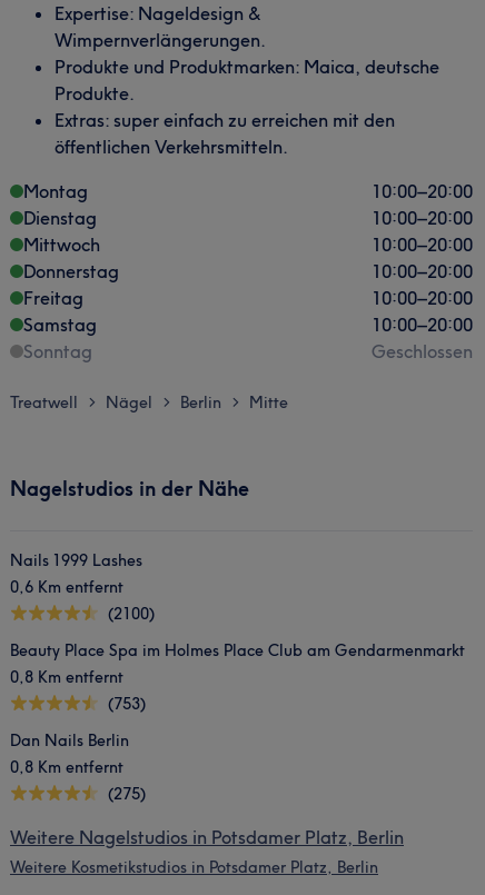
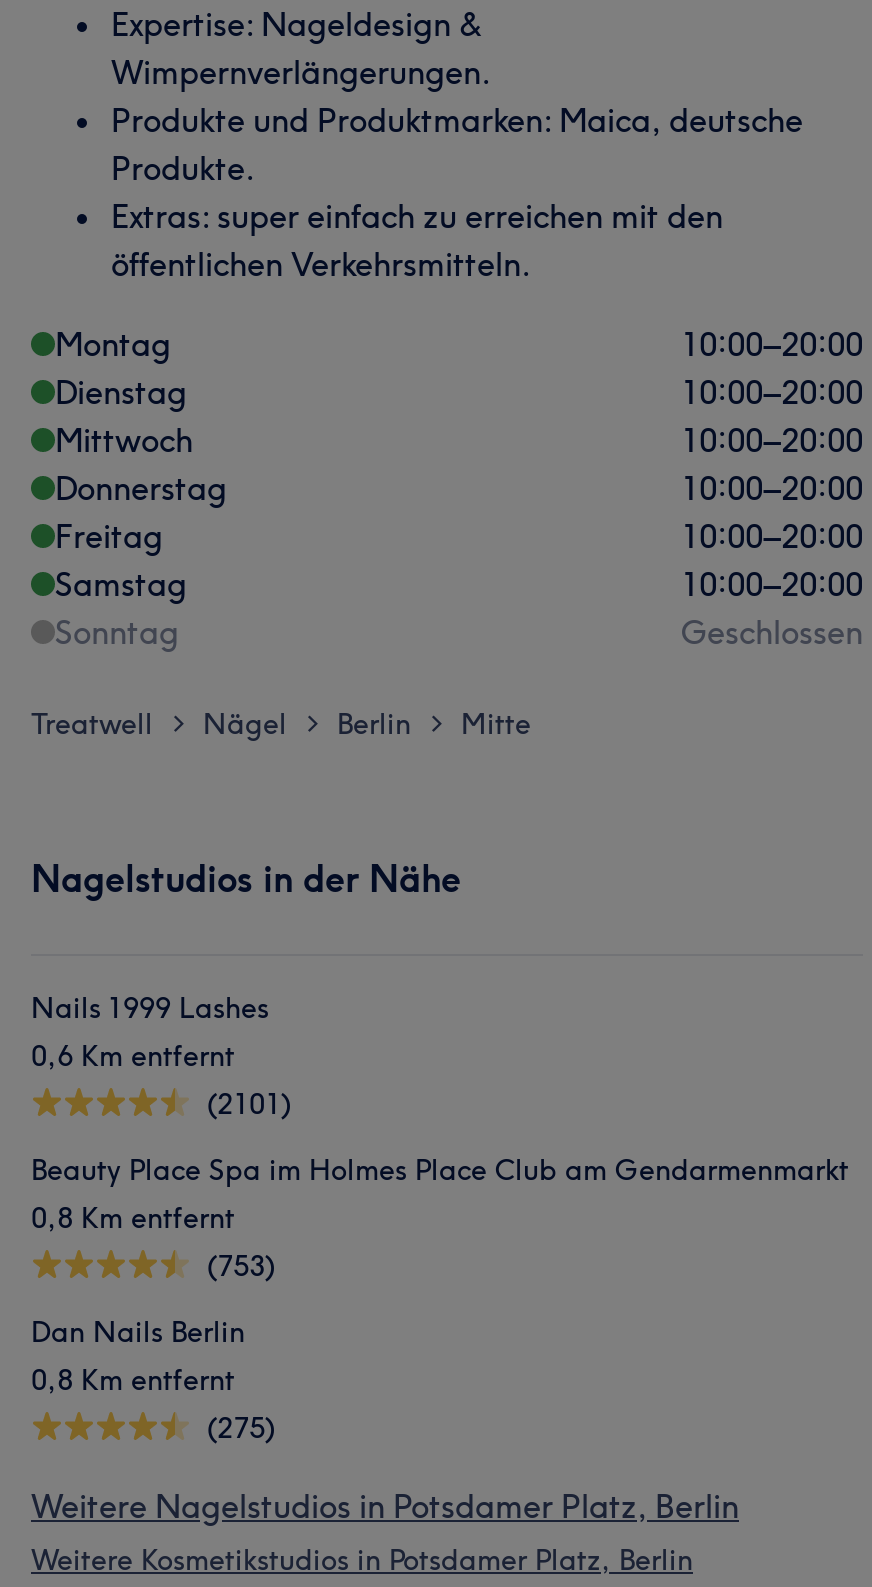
- (2100)
+ (2101)
